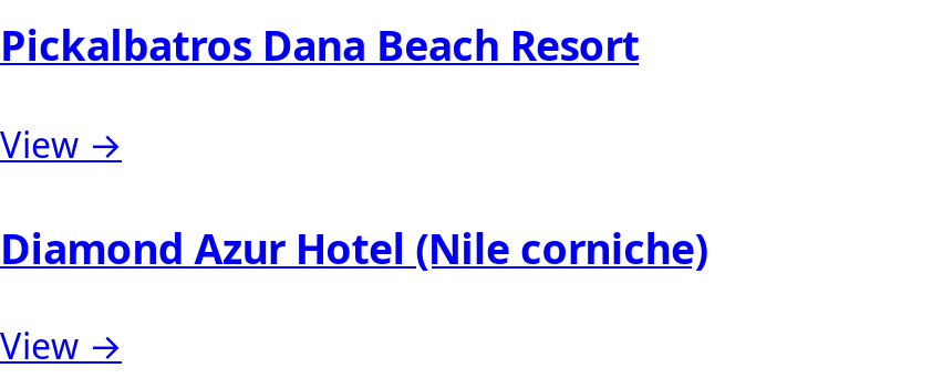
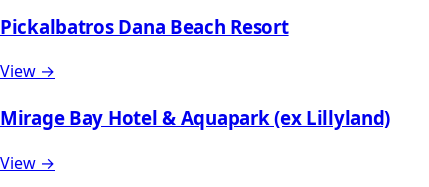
- Diamond Azur Hotel (Nile corniche)
+ Mirage Bay Hotel & Aquapark (ex Lillyland)
